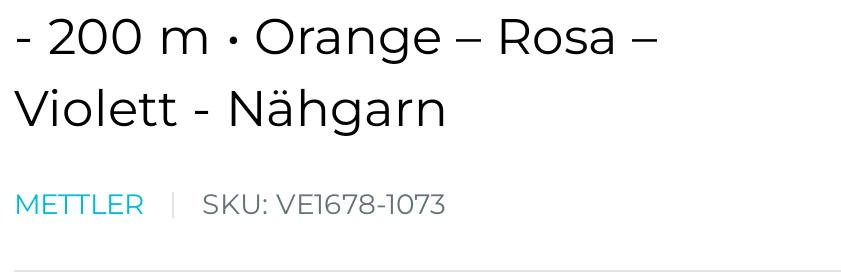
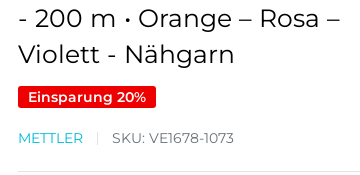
+ Einsparung 20%
